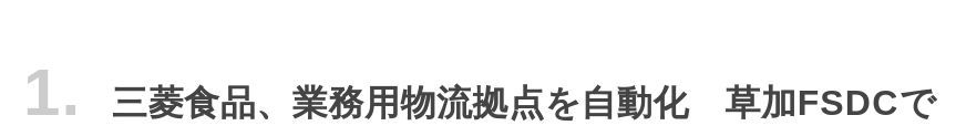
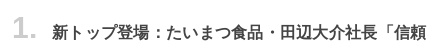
- 三菱食品、業務用物流拠点を自動化 草加FSDCで
+ 新トップ登場：たいまつ食品・田辺大介社長「信頼
